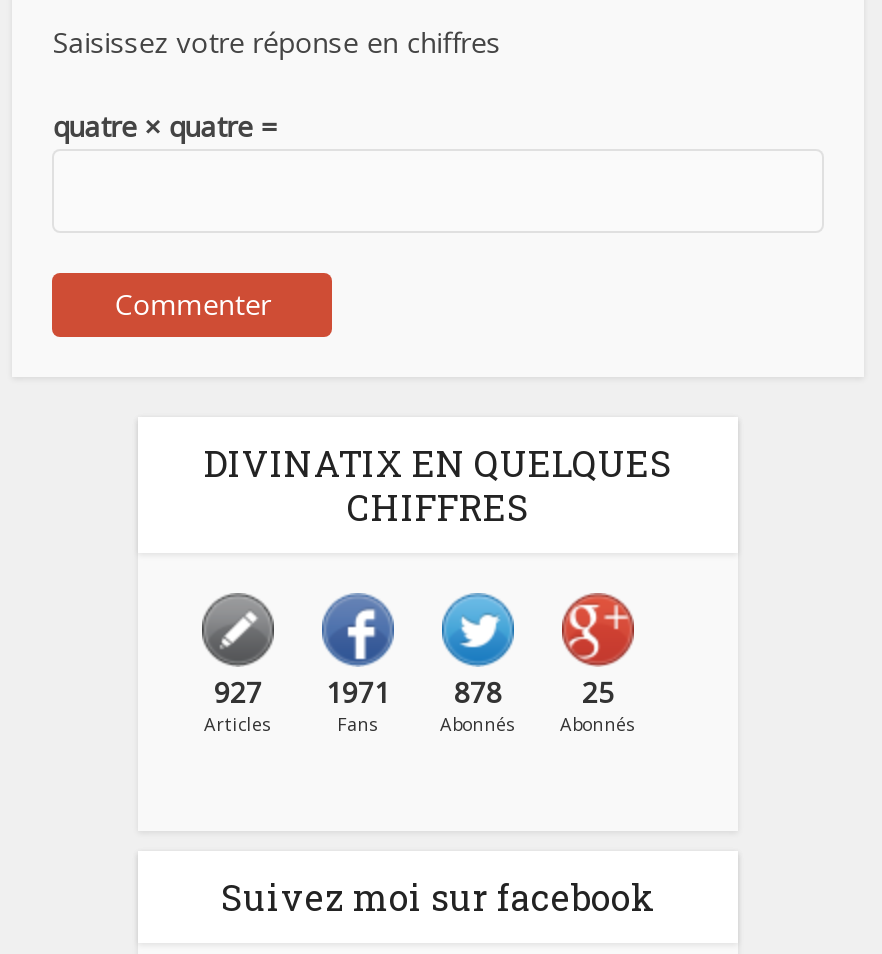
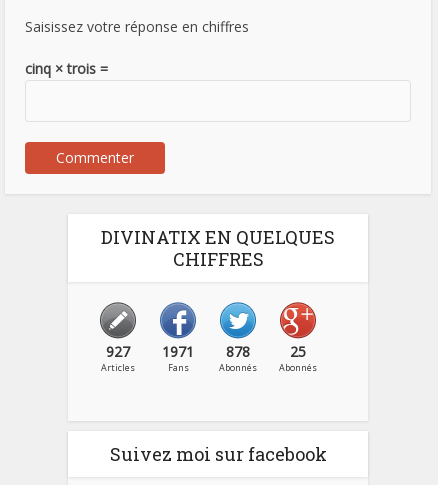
- quatre × quatre =
+ cinq × trois =
